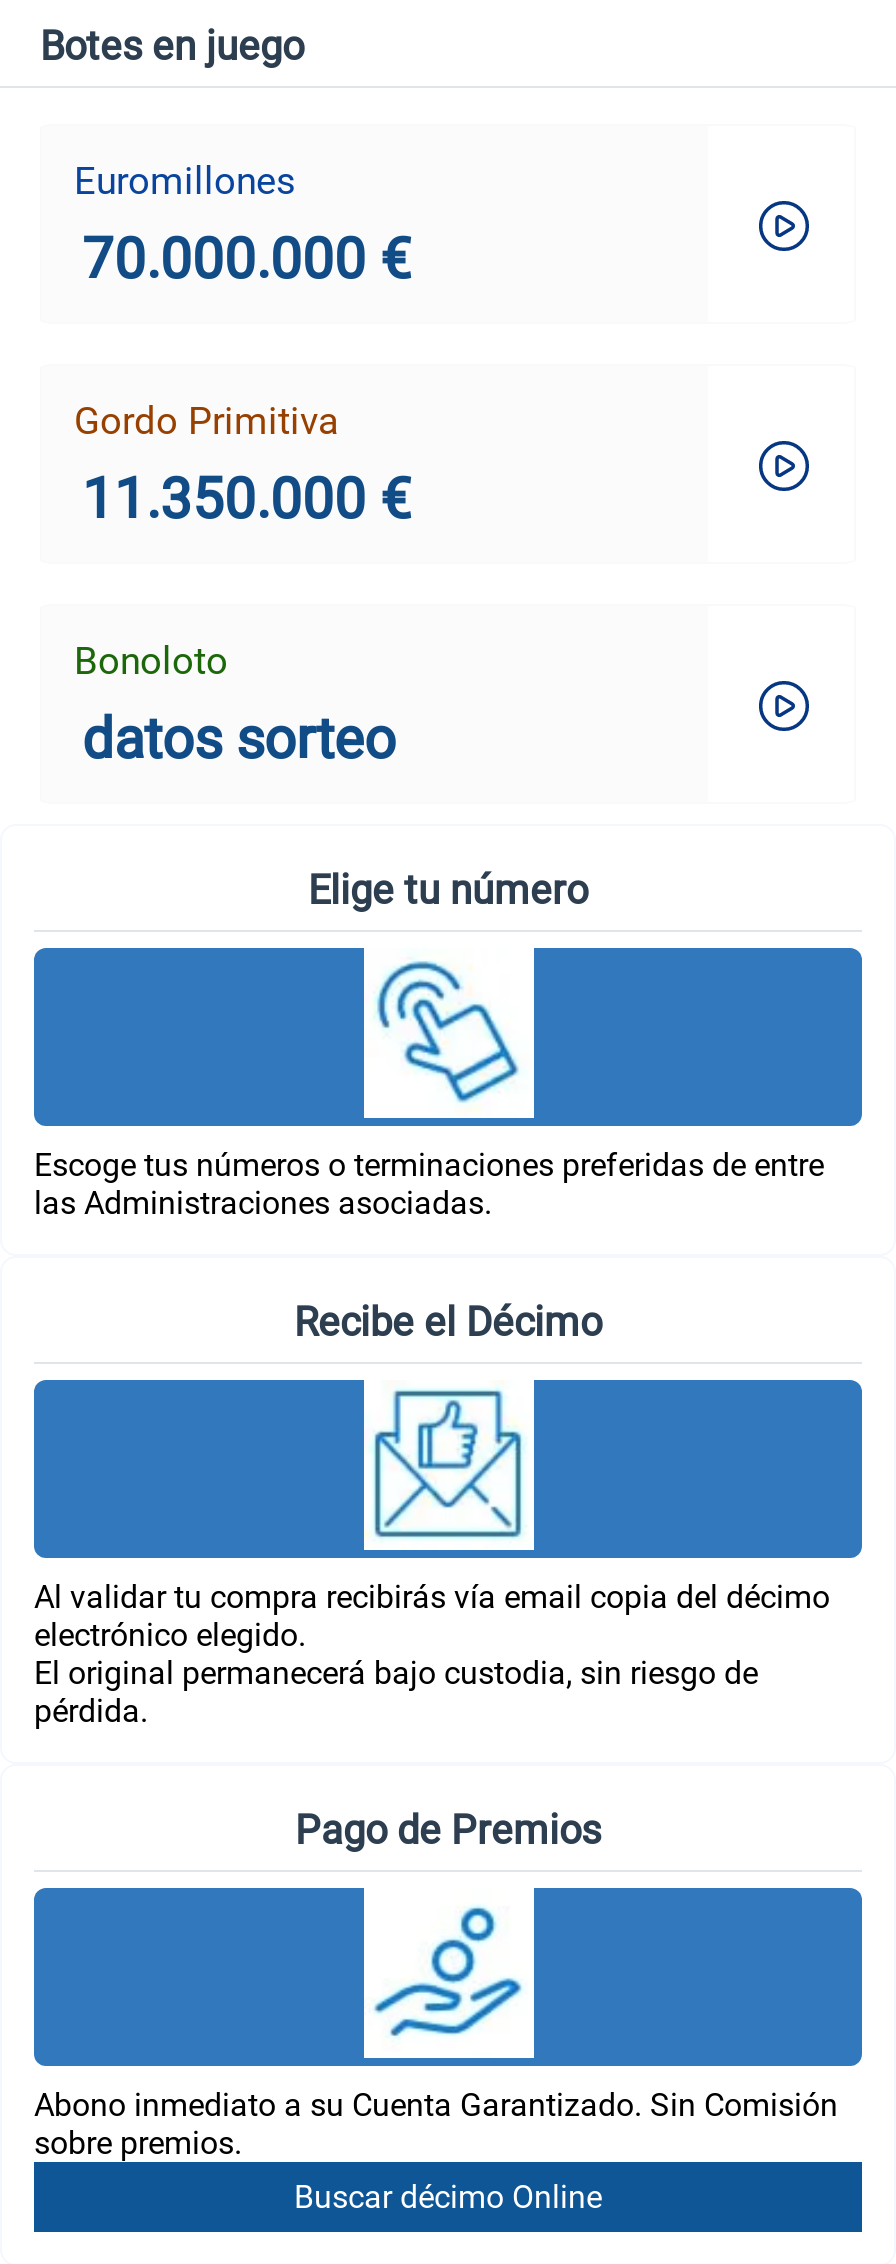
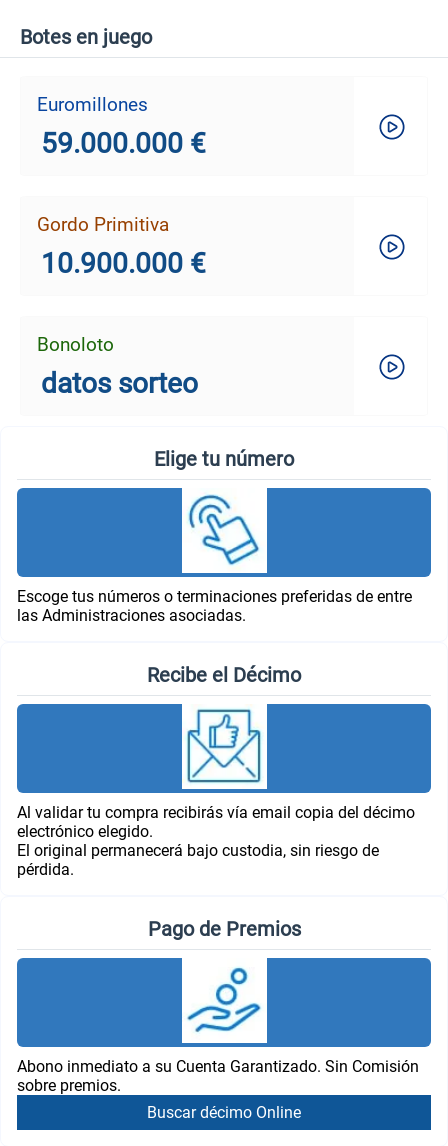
- 70.000.000 €
+ 59.000.000 €

- 11.350.000 €
+ 10.900.000 €
